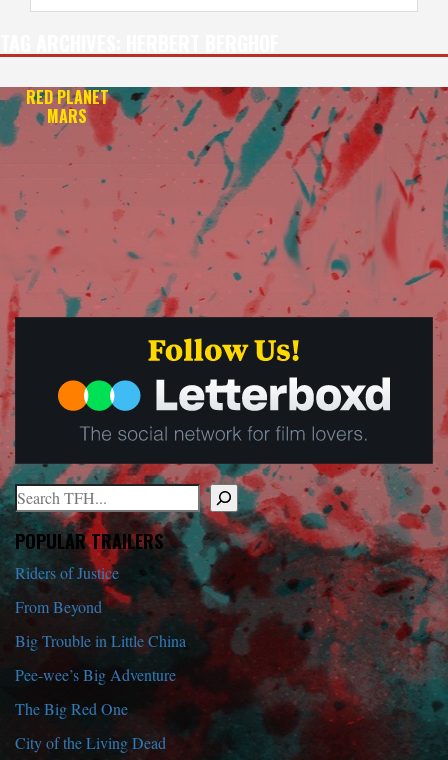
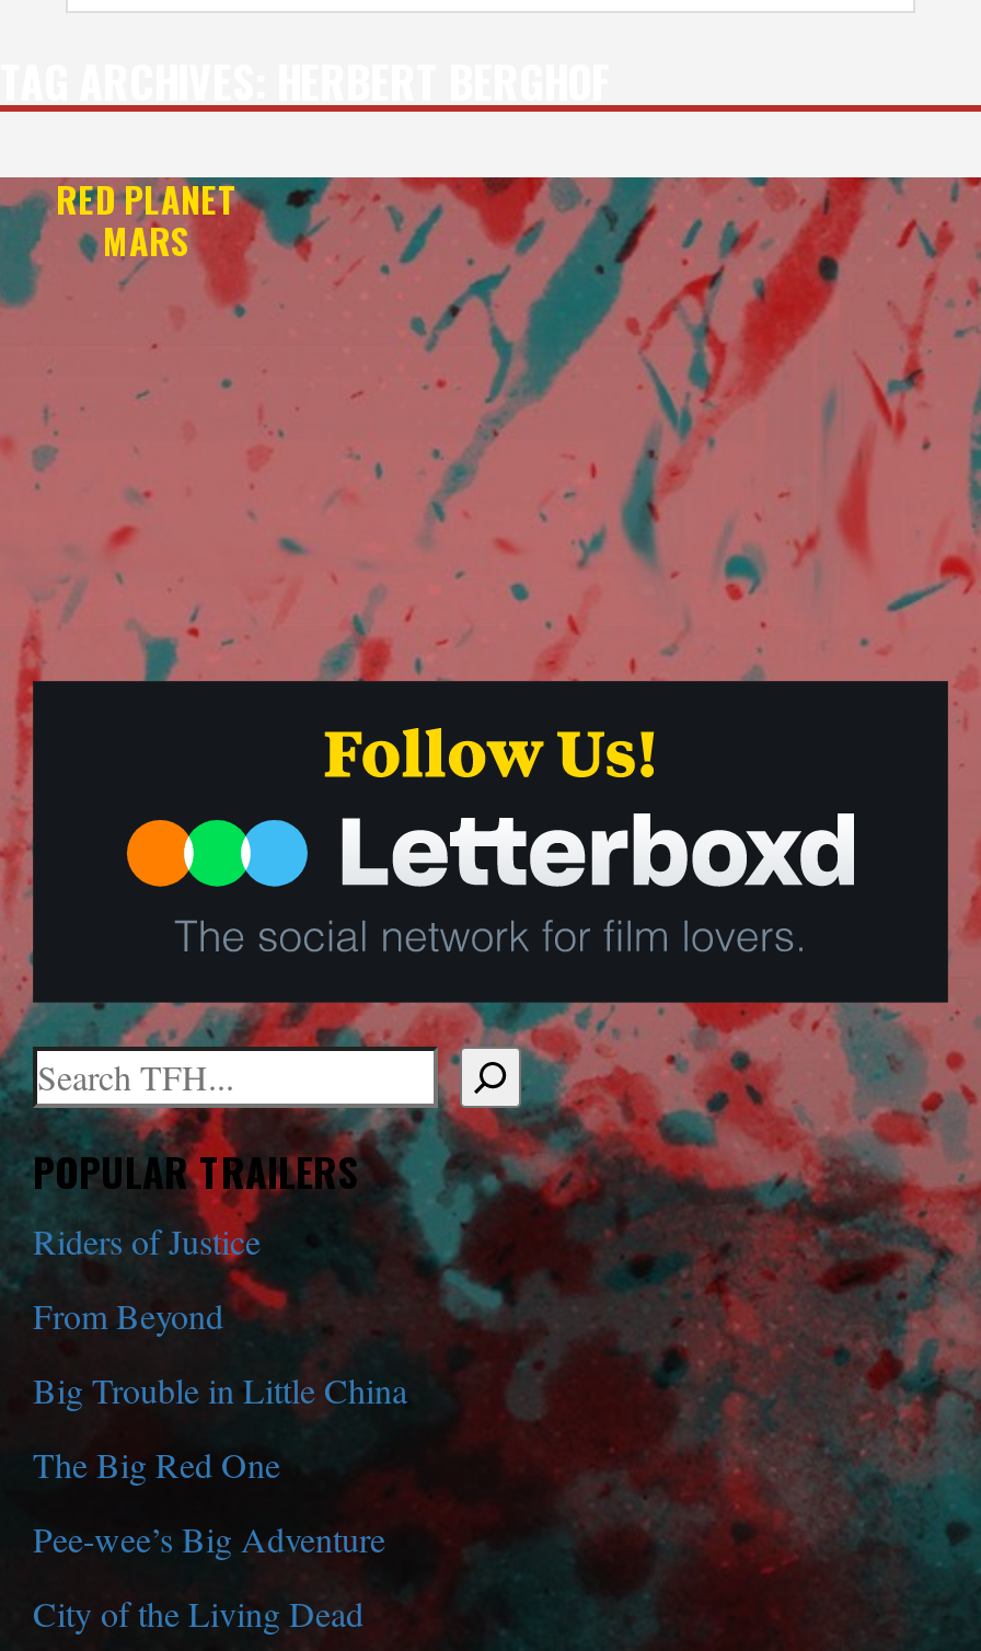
moved down: Pee-wee’s Big Adventure

moved up: The Big Red One
